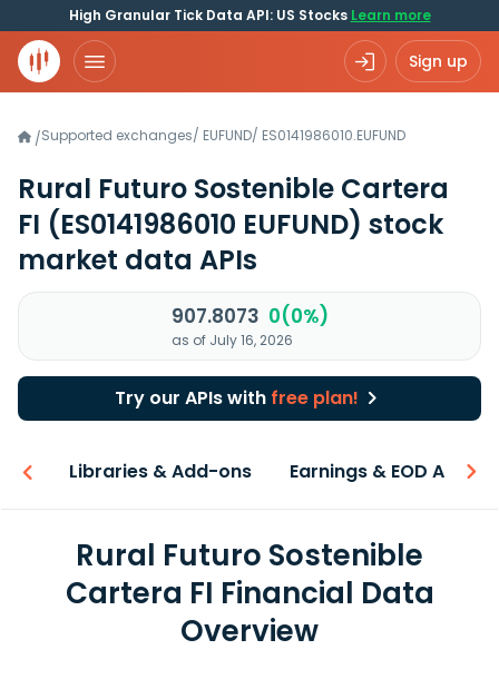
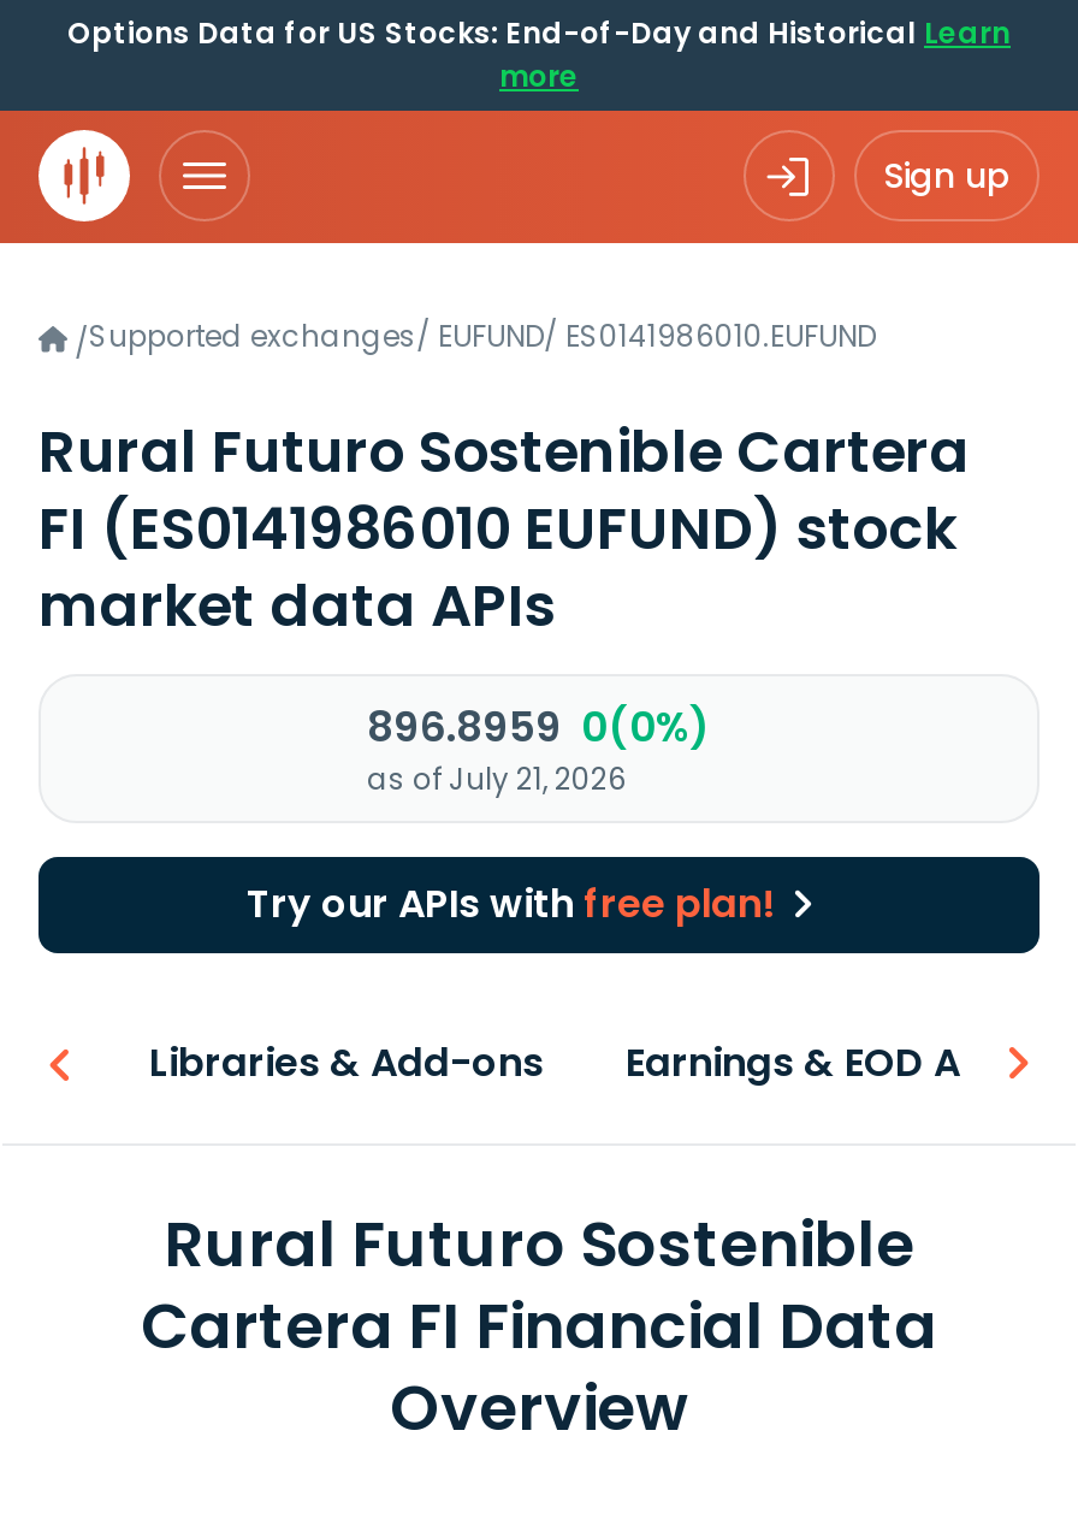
- High Granular Tick Data API: US Stocks Learn more
+ Options Data for US Stocks: End-of-Day and Historical Learn
+ more

- 907.8073 0(0%)
+ 896.8959 0(0%)

- as of July 16, 2026
+ as of July 21, 2026
